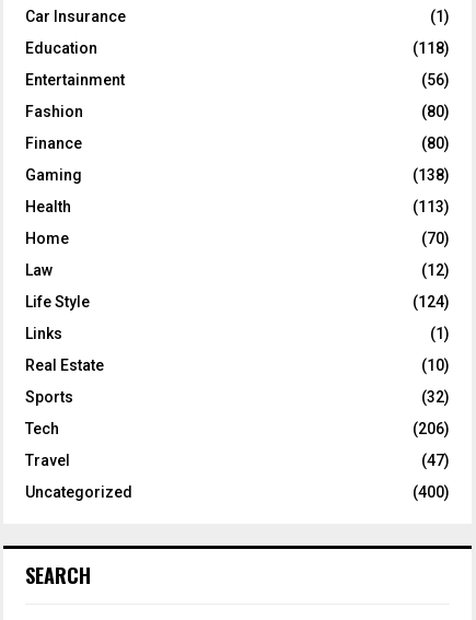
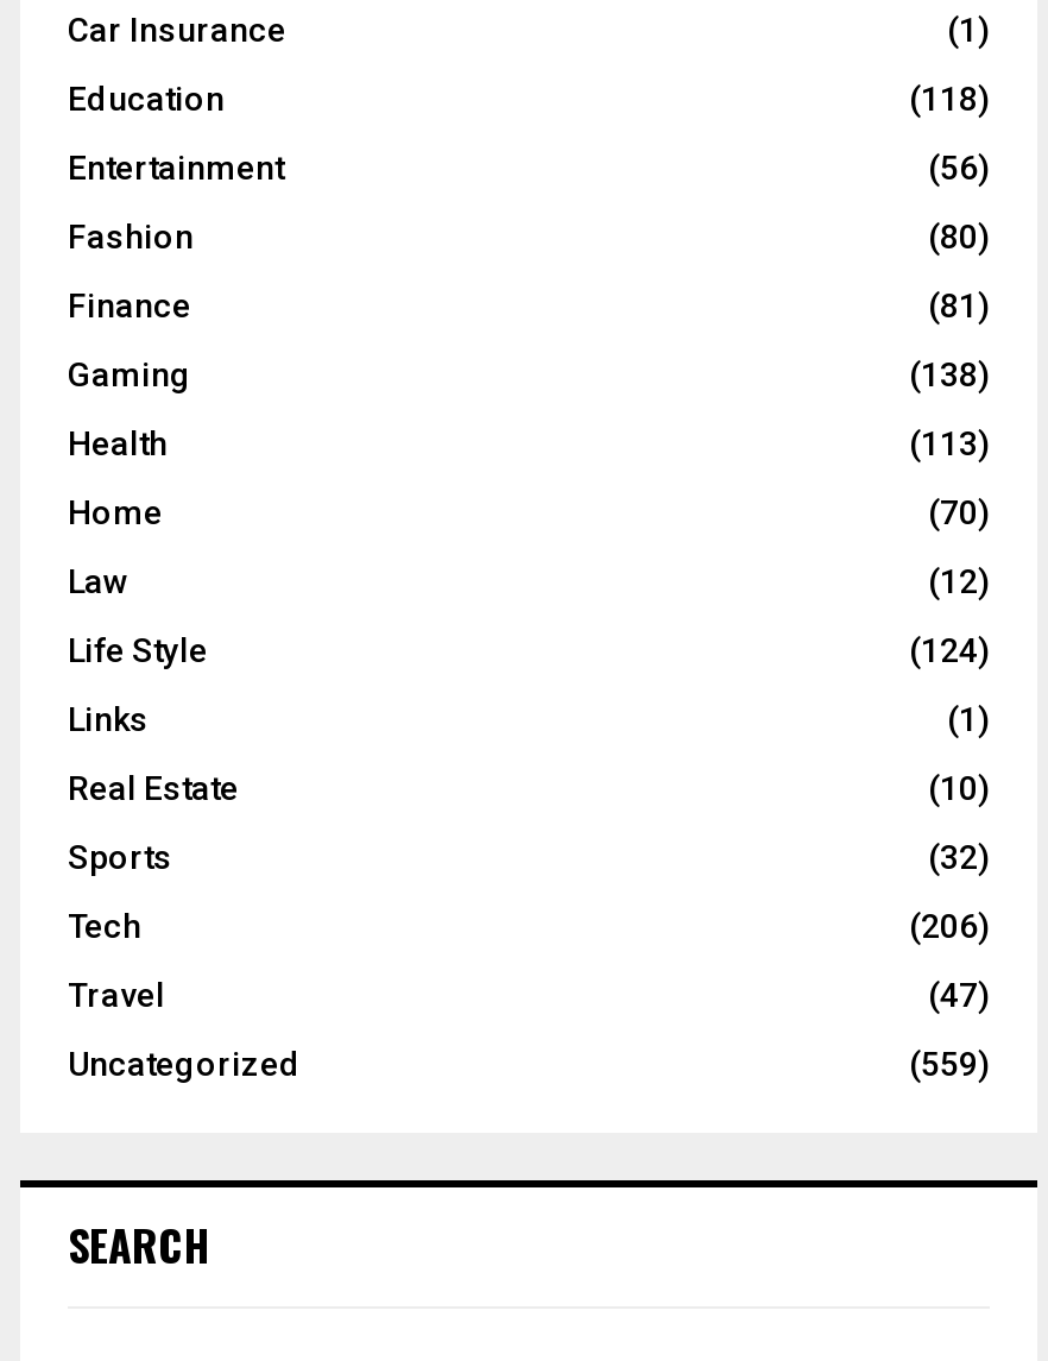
- (80)
+ (81)

- (400)
+ (559)
